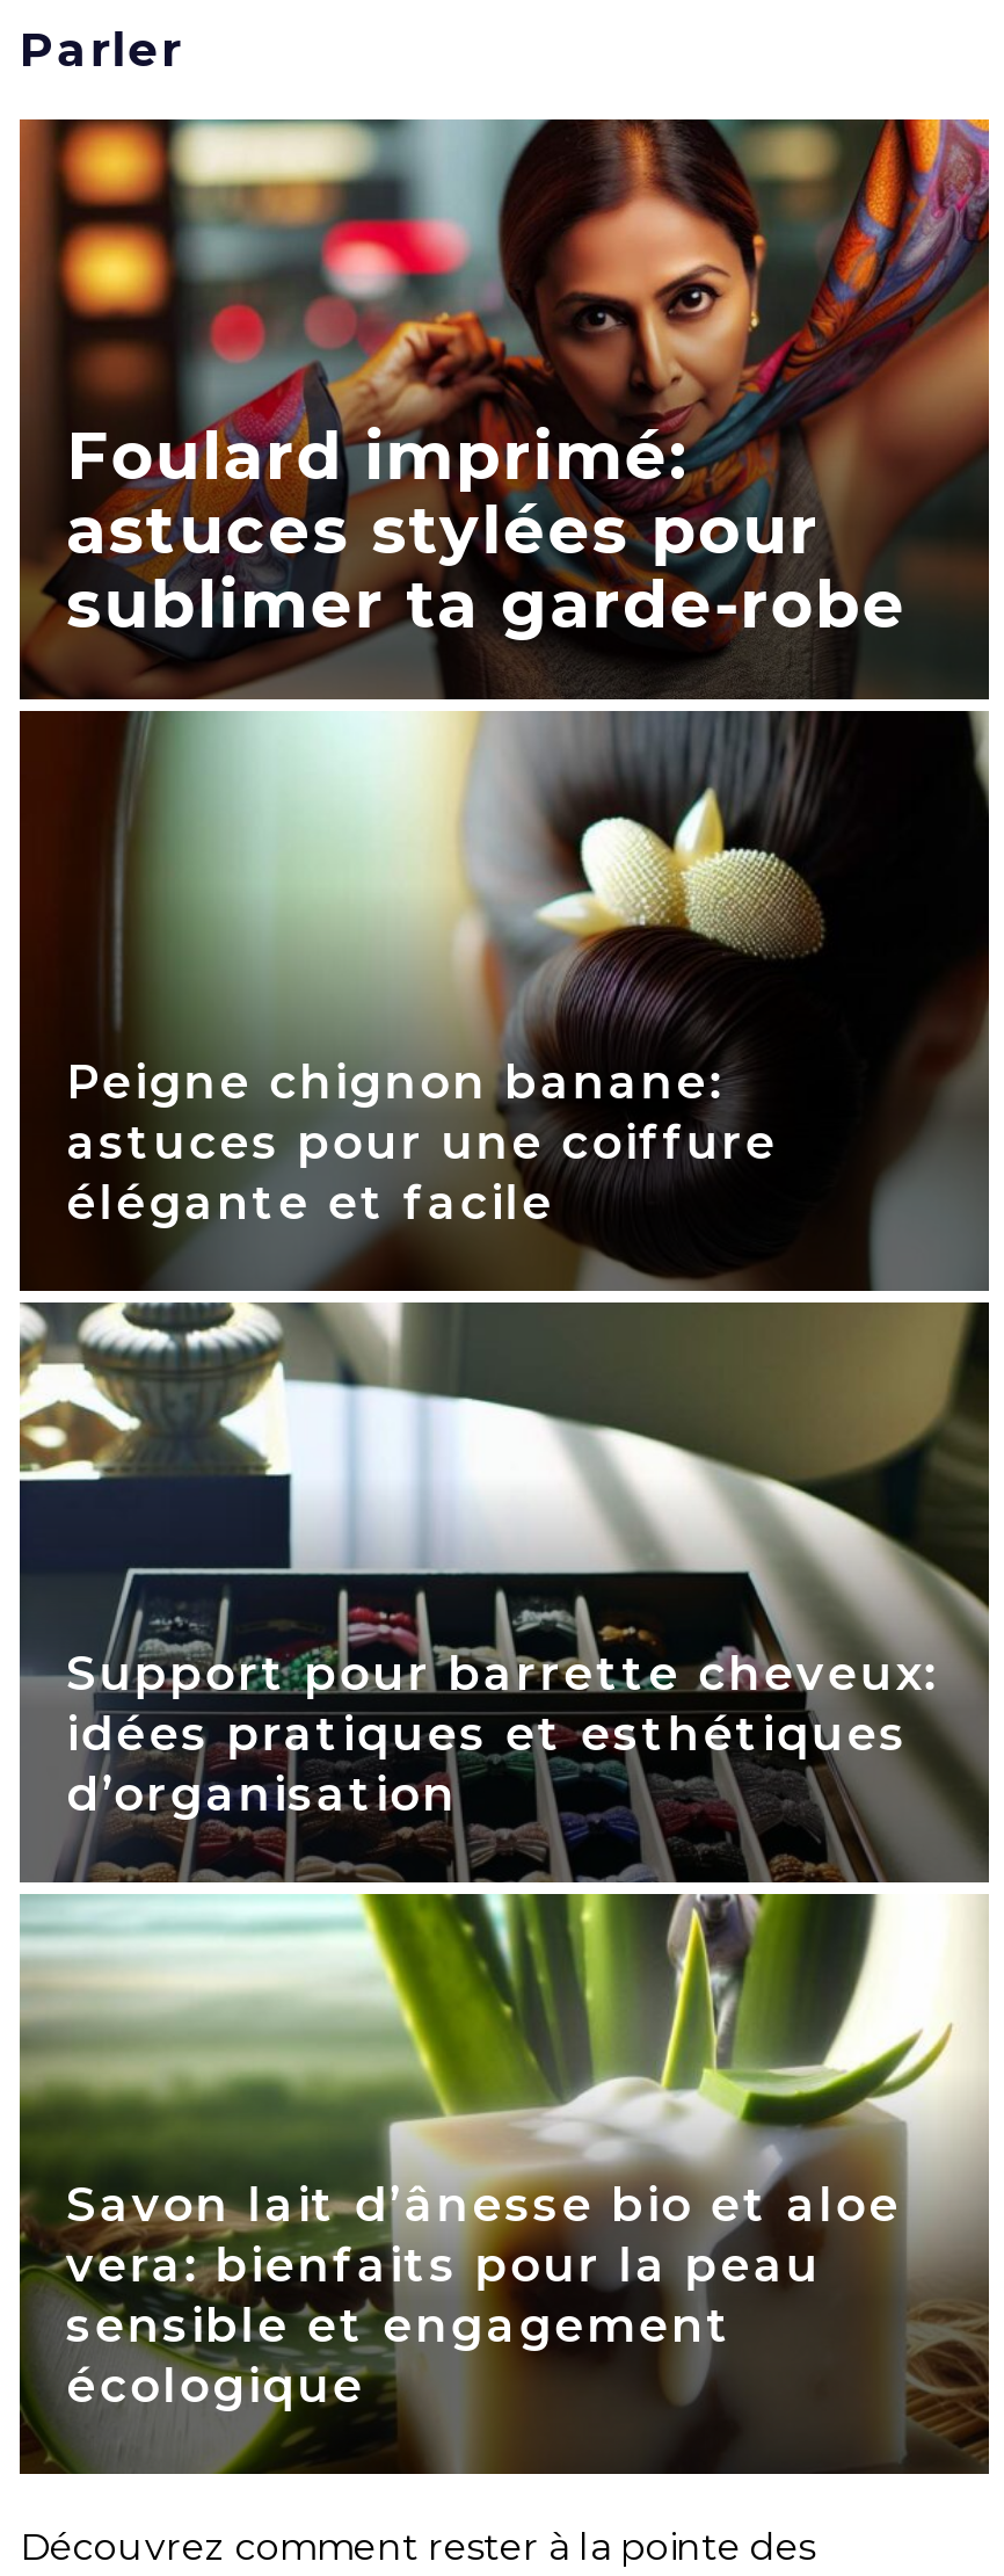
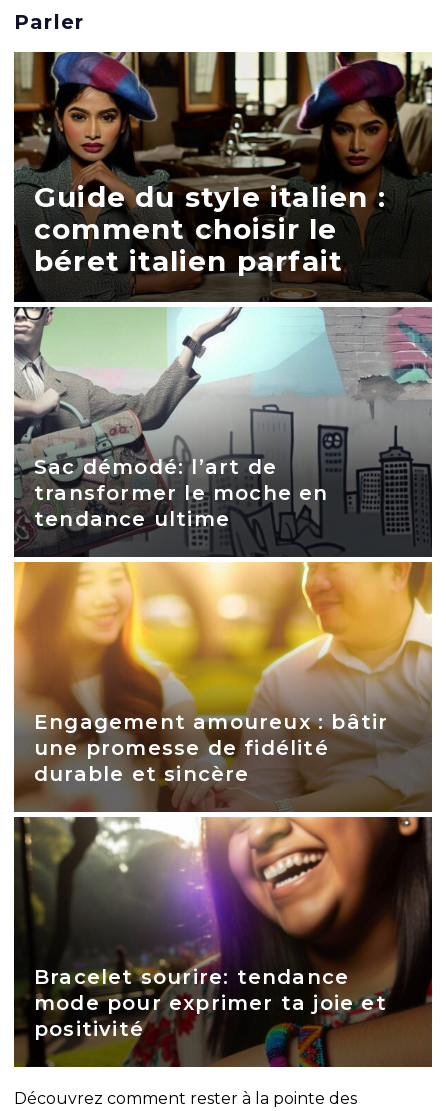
- [image]
- Foulard imprimé:
- astuces stylées pour
- sublimer ta garde-robe
+ [image]
+ Guide du style italien :
+ comment choisir le
+ béret italien parfait

- [image]
- Peigne chignon banane:
- astuces pour une coiffure
- élégante et facile
+ [image]
+ Sac démodé: l’art de
+ transformer le moche en
+ tendance ultime

- [image]
- Support pour barrette cheveux:
- idées pratiques et esthétiques
- d’organisation
+ [image]
+ Engagement amoureux : bâtir
+ une promesse de fidélité
+ durable et sincère

- Savon lait d’ânesse bio et aloe
- vera: bienfaits pour la peau
- sensible et engagement
- écologique
+ Bracelet sourire: tendance
+ mode pour exprimer ta joie et
+ positivité
